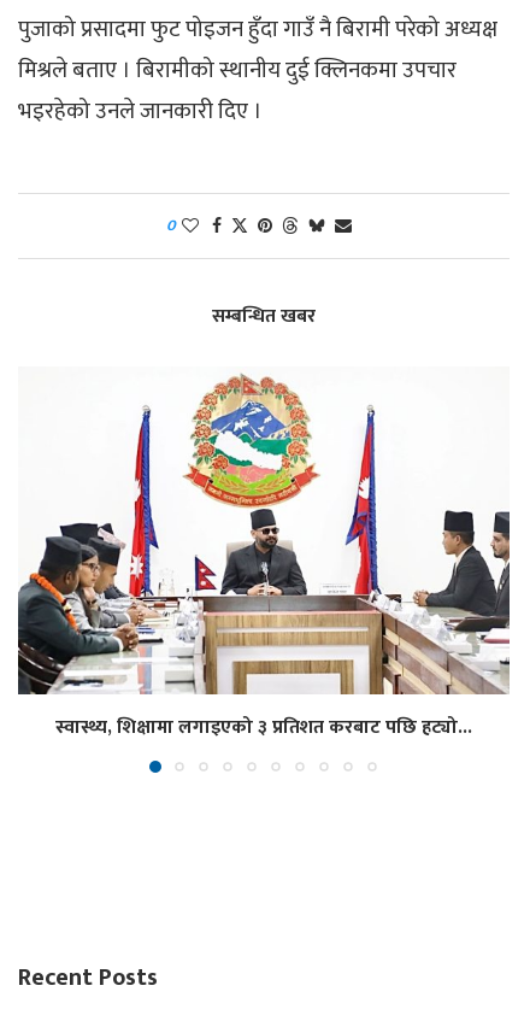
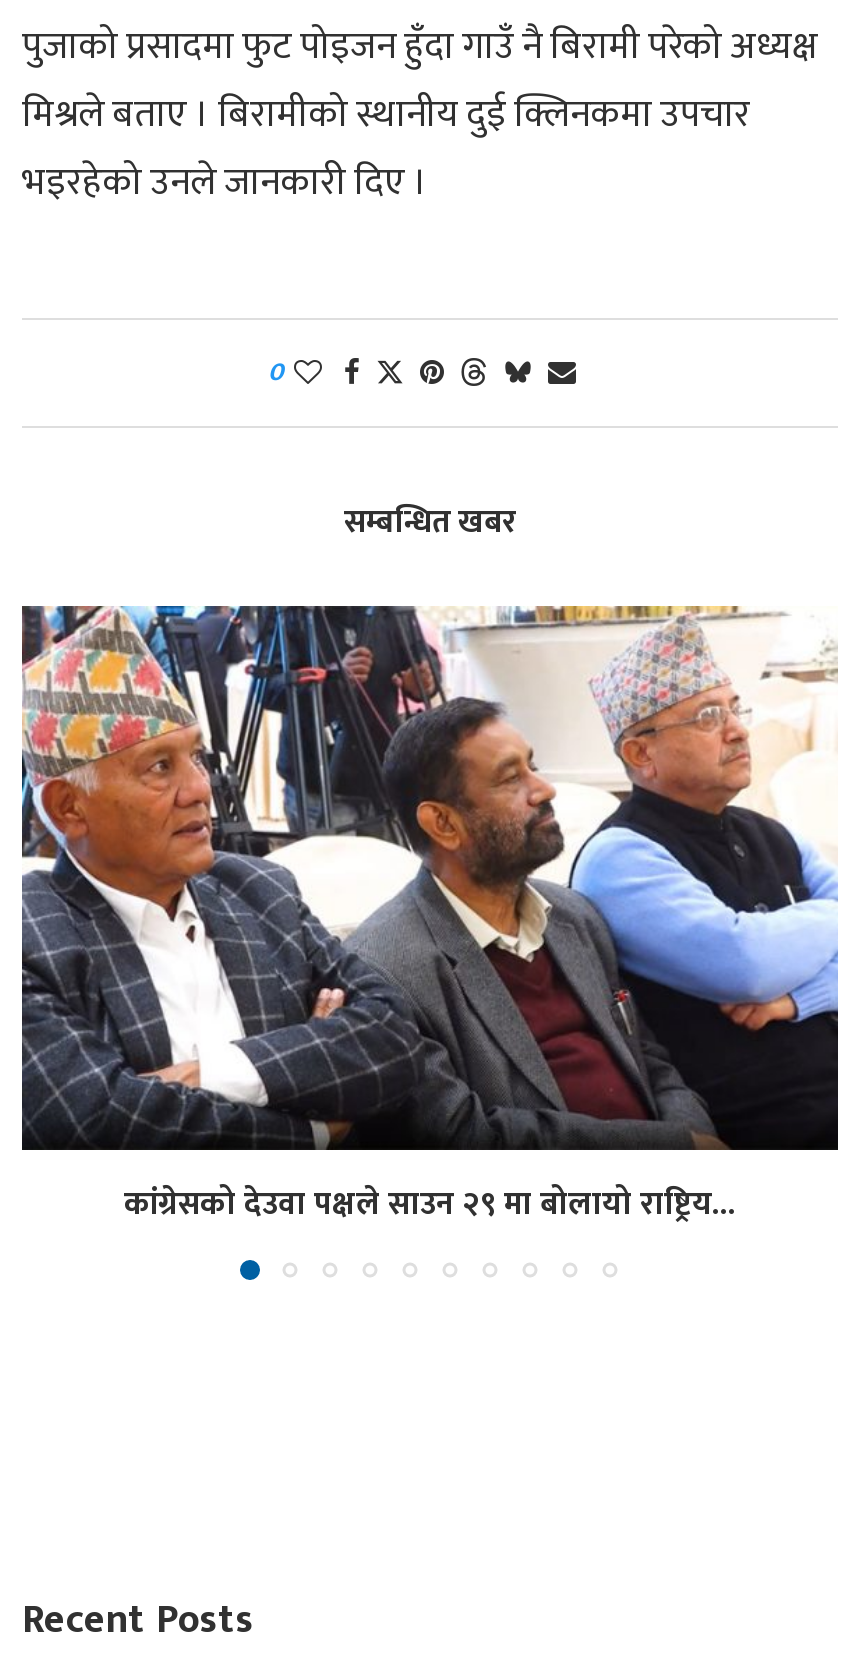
- [image]
- स्वास्थ्य, शिक्षामा लगाइएको ३ प्रतिशत करबाट पछि हट्यो...
+ [image]
+ कांग्रेसको देउवा पक्षले साउन २९ मा बोलायो राष्ट्रिय...
